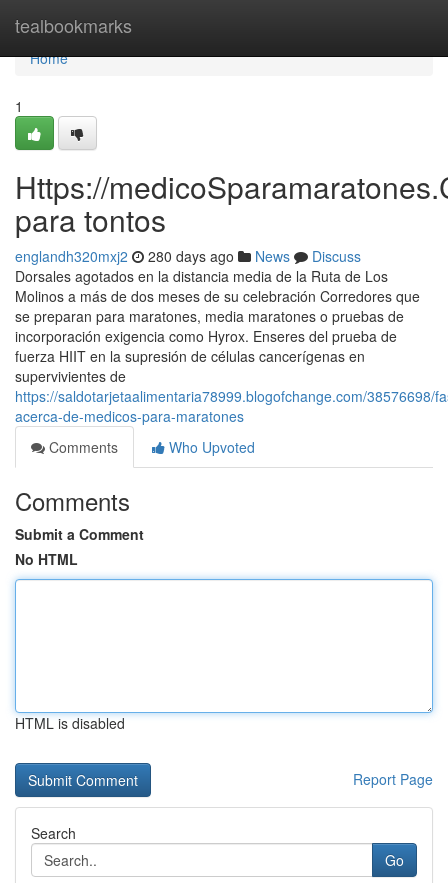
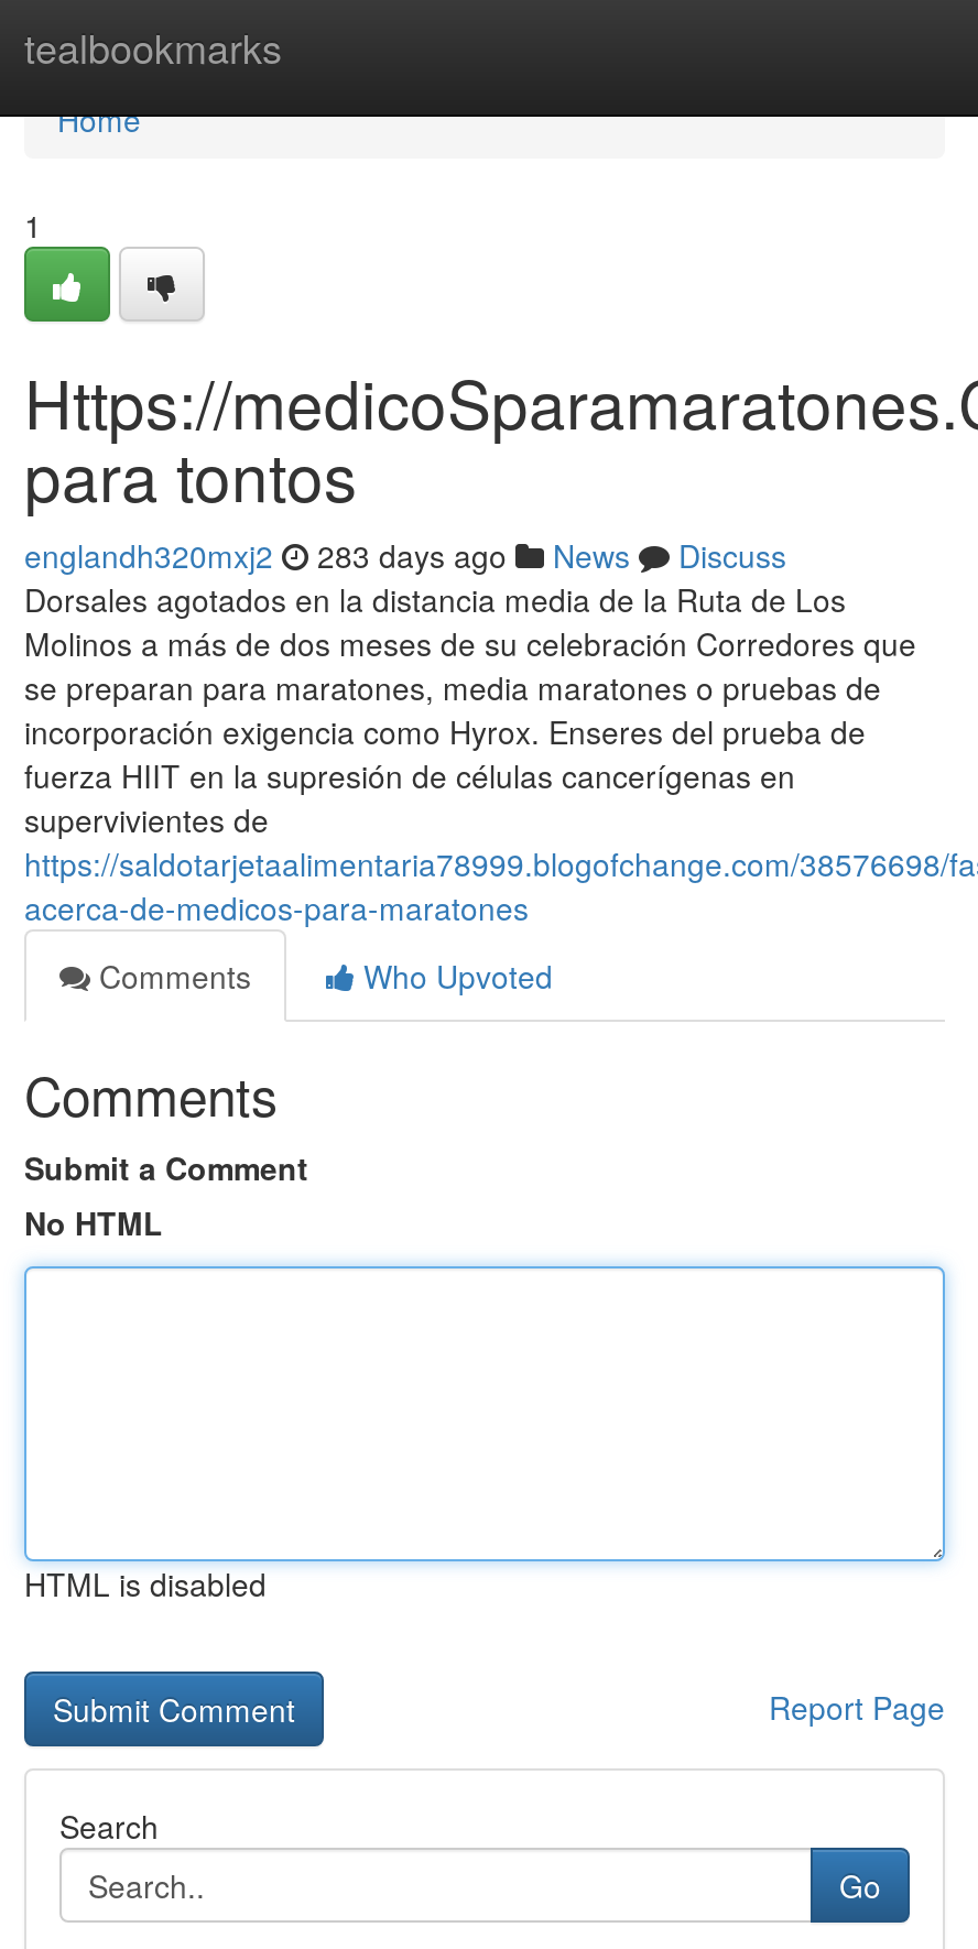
- englandh320mxj2 280 days ago News Discuss
+ englandh320mxj2 283 days ago News Discuss
